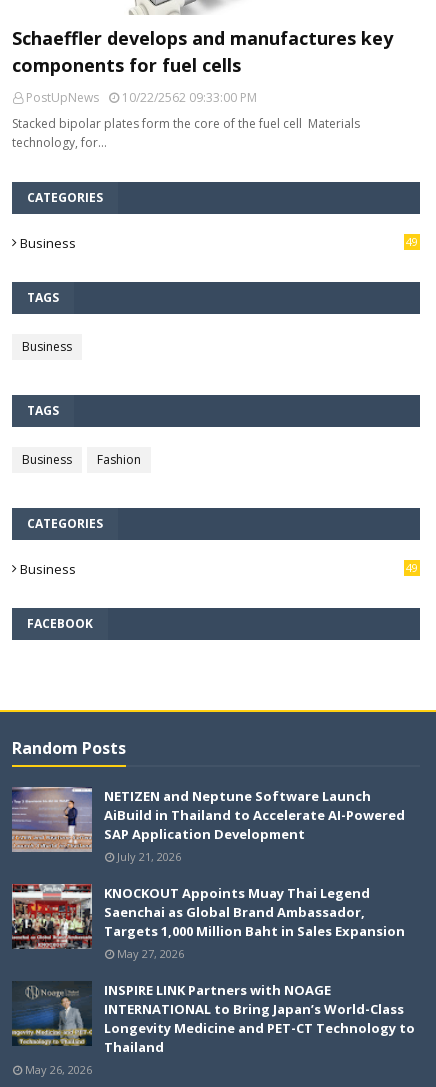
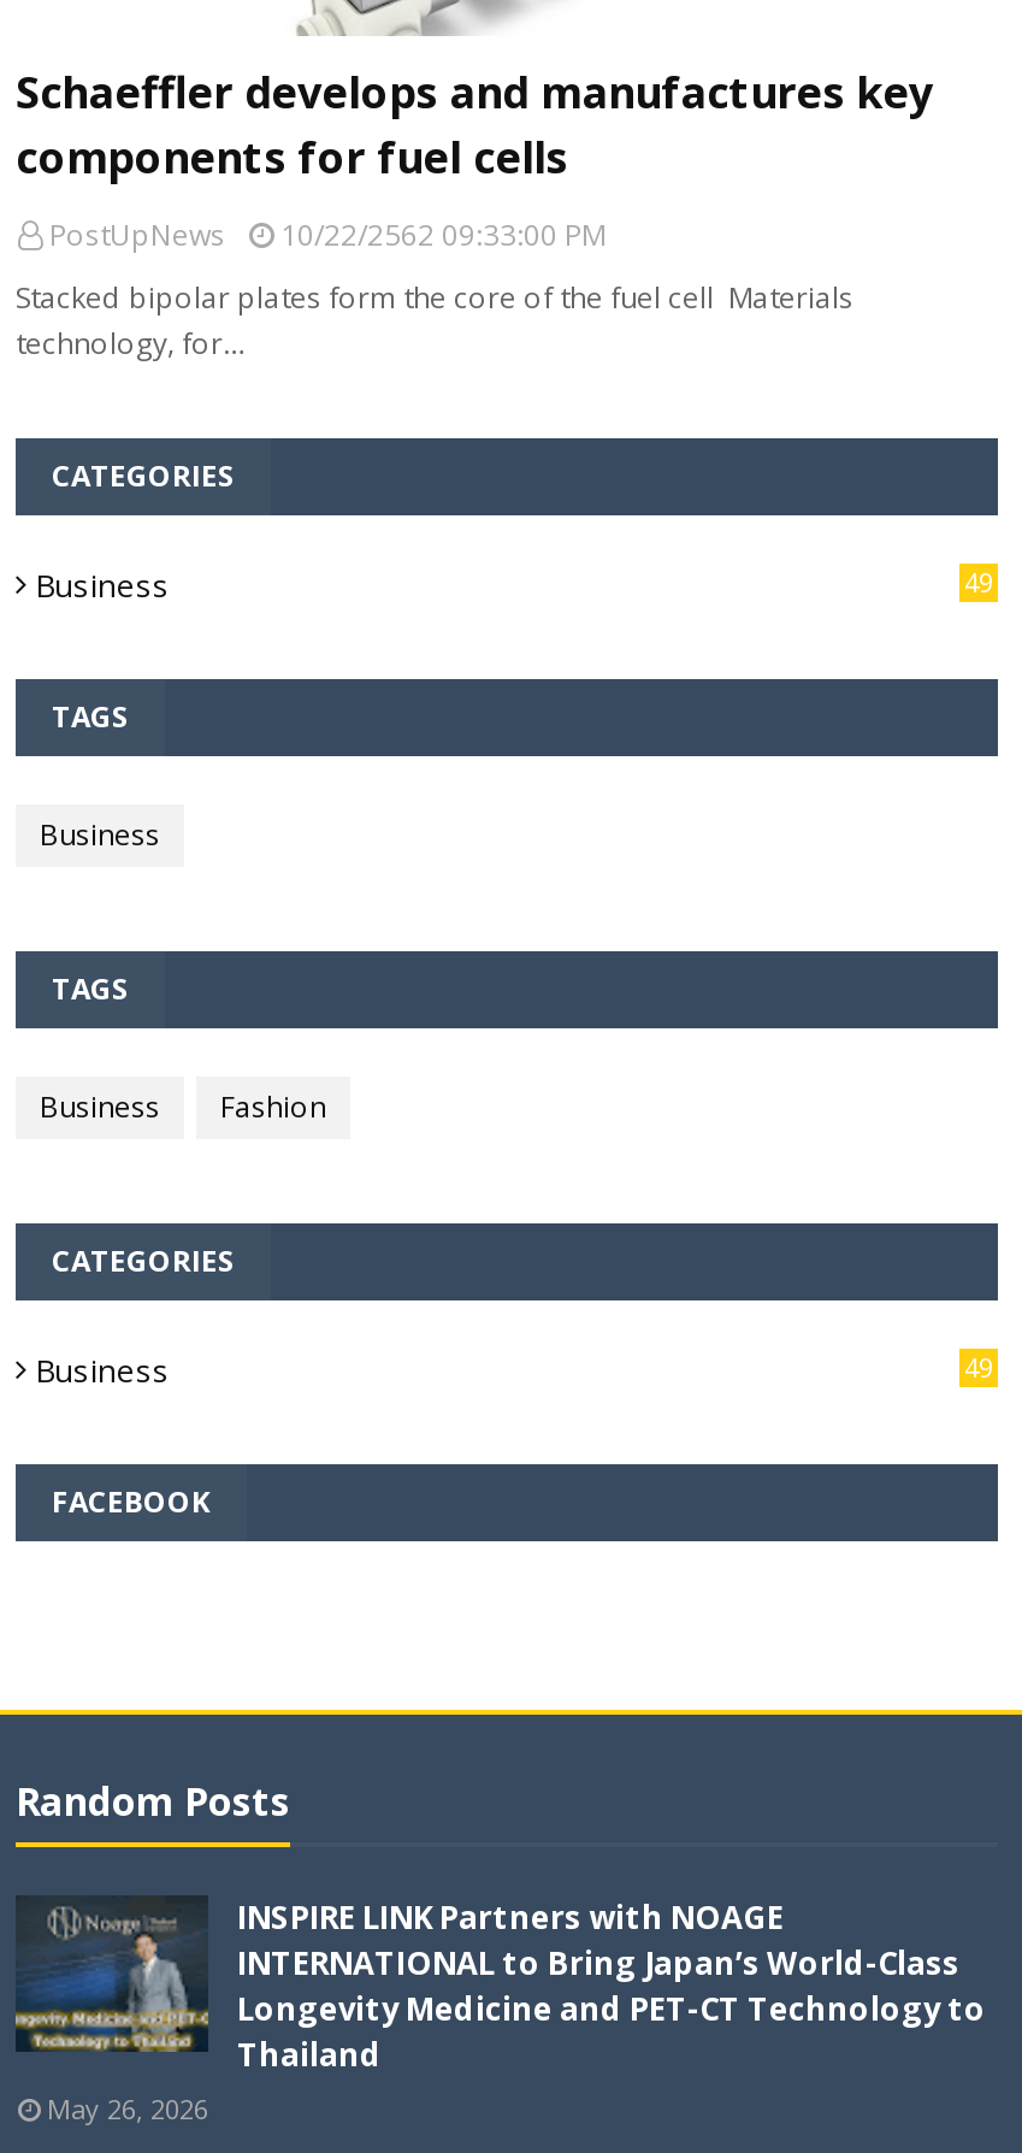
- [image]
- NETIZEN and Neptune Software Launch
- AiBuild in Thailand to Accelerate AI-Powered
- SAP Application Development
- July 21, 2026
- KNOCKOUT Appoints Muay Thai Legend
- Saenchai as Global Brand Ambassador,
- Targets 1,000 Million Baht in Sales Expansion
- May 27, 2026

- [image]
